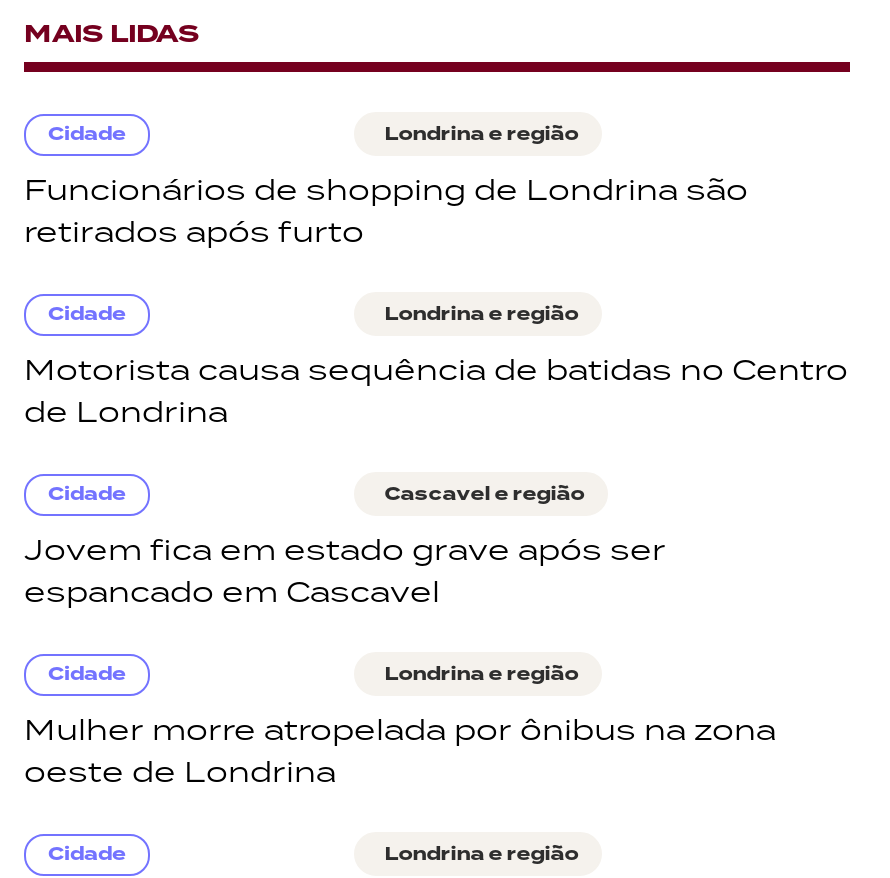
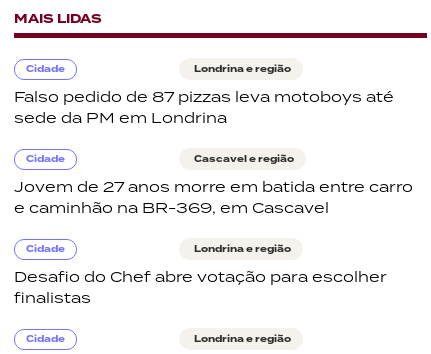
- Funcionários de shopping de Londrina são
- retirados após furto
- Cidade
- Londrina e região
- Motorista causa sequência de batidas no Centro
- de Londrina
+ Falso pedido de 87 pizzas leva motoboys até
+ sede da PM em Londrina

- Jovem fica em estado grave após ser
- espancado em Cascavel
+ Jovem de 27 anos morre em batida entre carro
+ e caminhão na BR-369, em Cascavel

- Mulher morre atropelada por ônibus na zona
- oeste de Londrina
+ Desafio do Chef abre votação para escolher
+ finalistas
